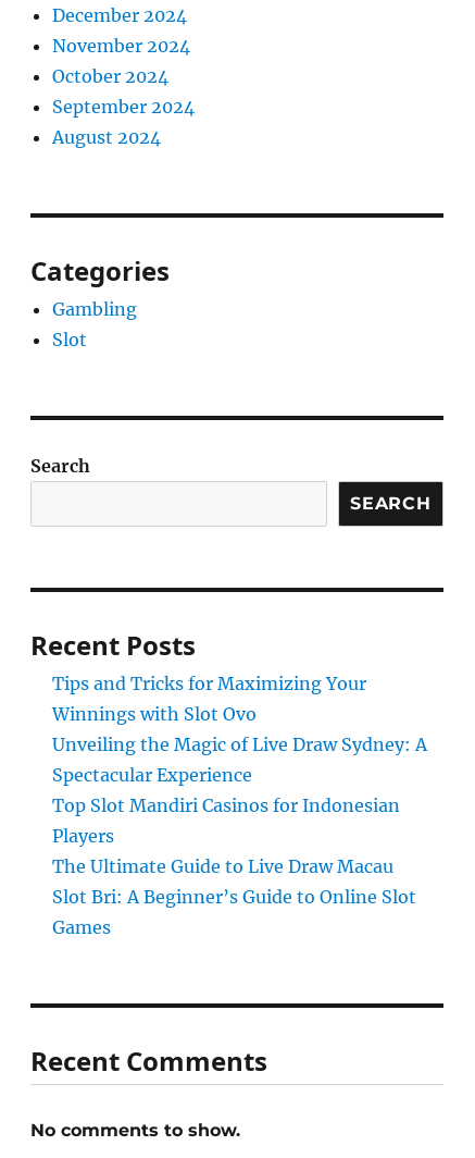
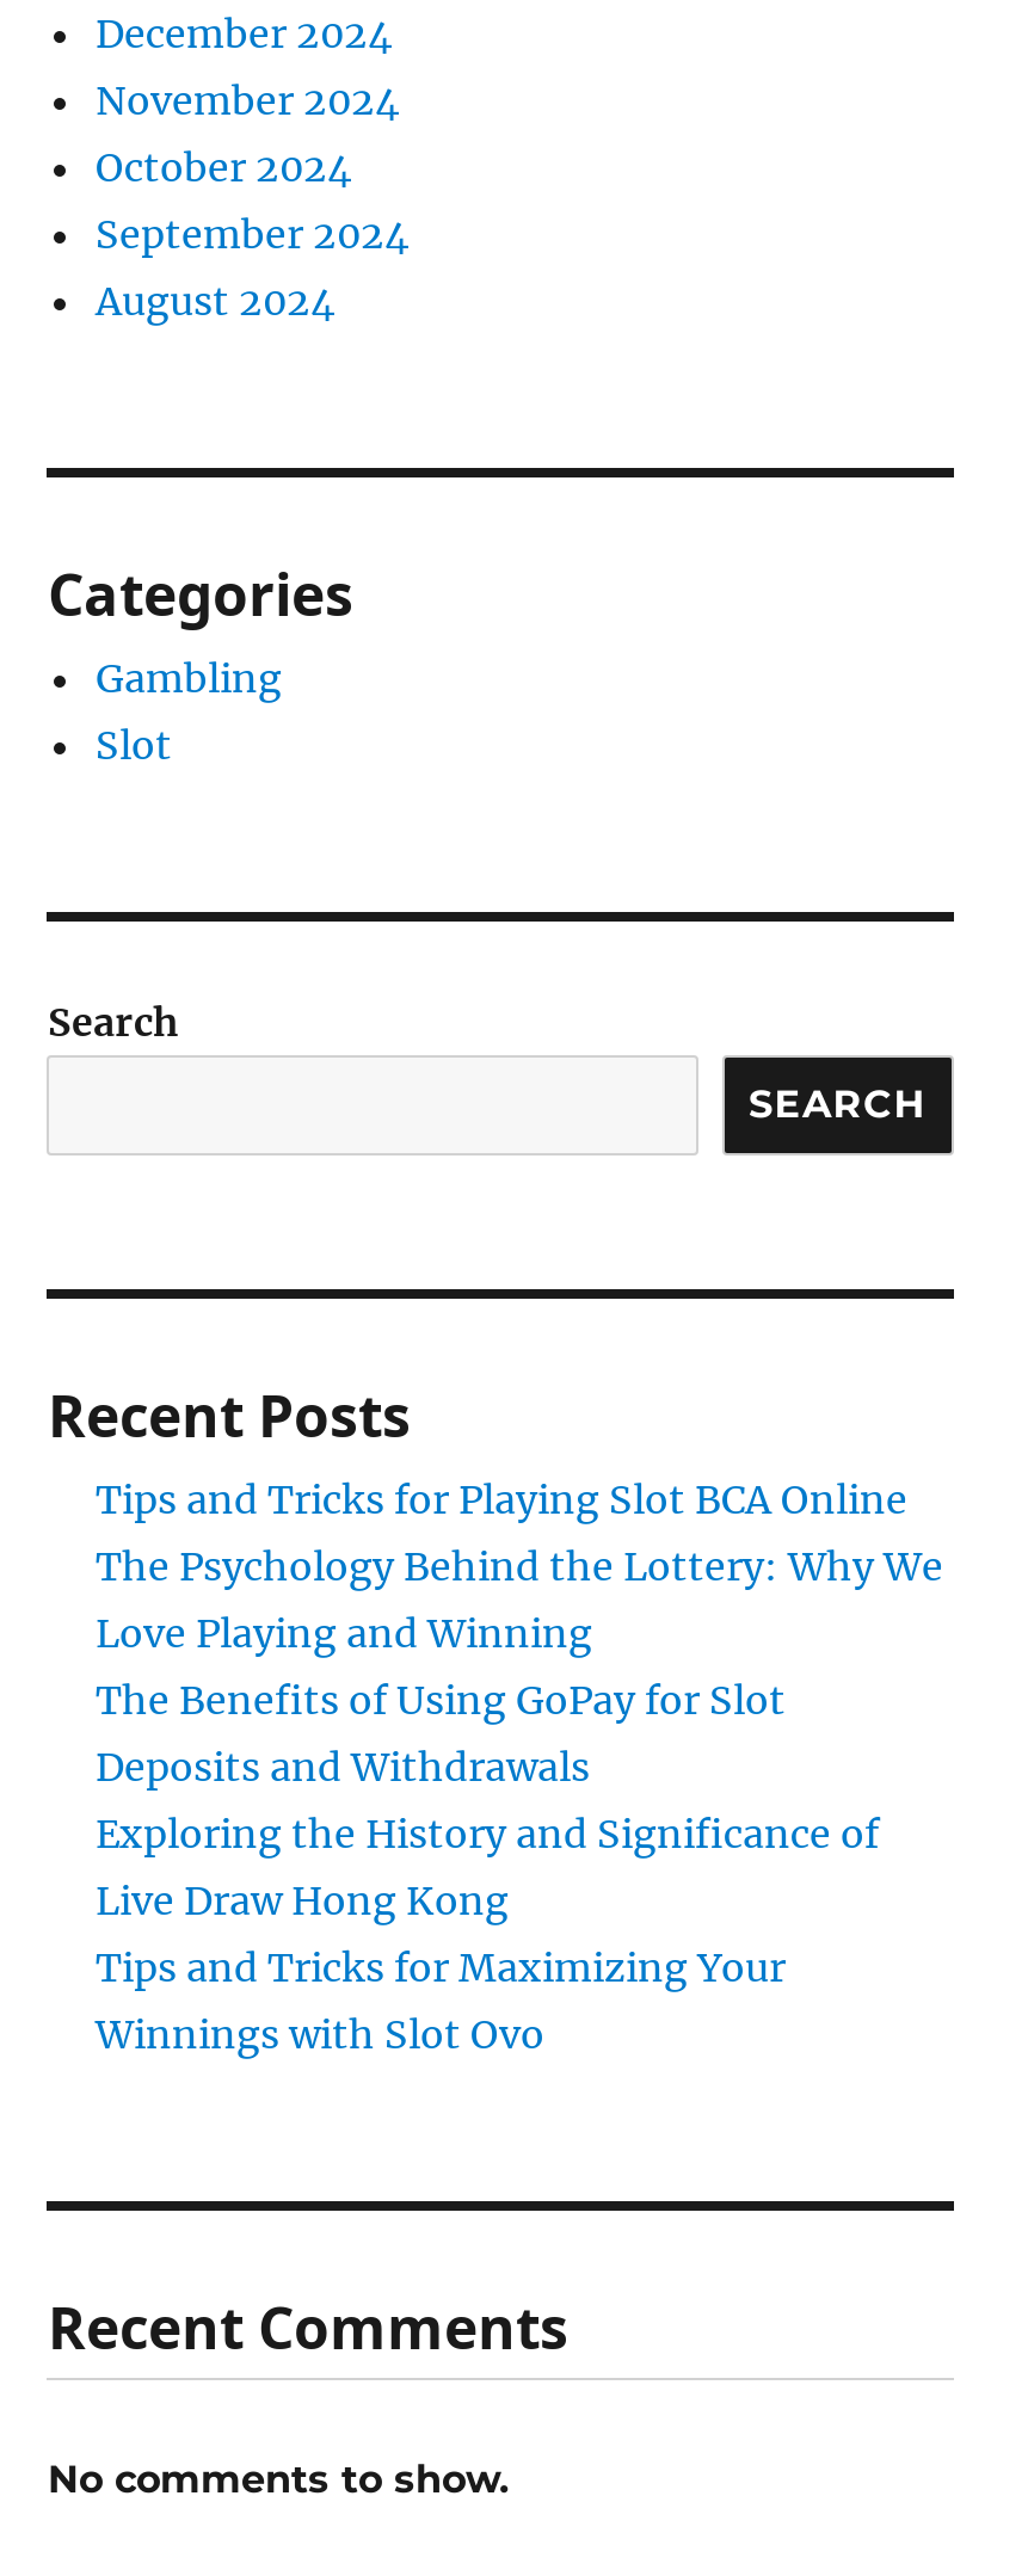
+ Tips and Tricks for Playing Slot BCA Online
+ The Psychology Behind the Lottery: Why We
+ Love Playing and Winning
+ The Benefits of Using GoPay for Slot
+ Deposits and Withdrawals
+ Exploring the History and Significance of
+ Live Draw Hong Kong

moved down: Tips and Tricks for Maximizing Your | Winnings with Slot Ovo

- Unveiling the Magic of Live Draw Sydney: A
- Spectacular Experience
- Top Slot Mandiri Casinos for Indonesian
- Players
- The Ultimate Guide to Live Draw Macau
- Slot Bri: A Beginner’s Guide to Online Slot
- Games
